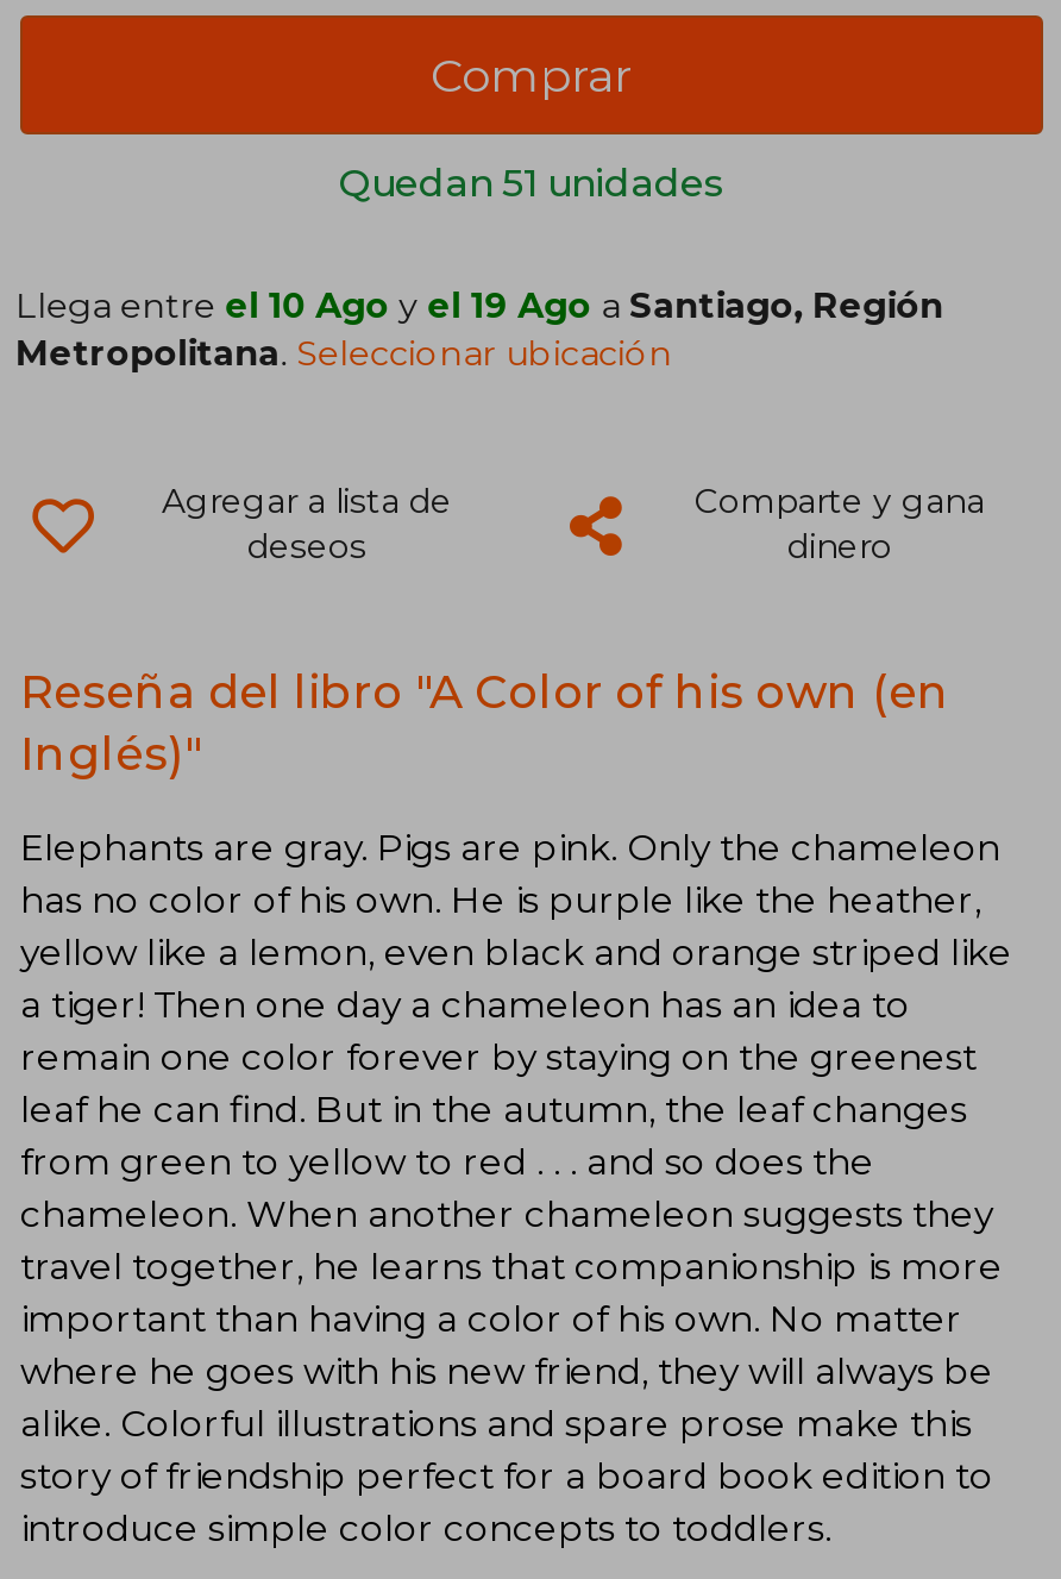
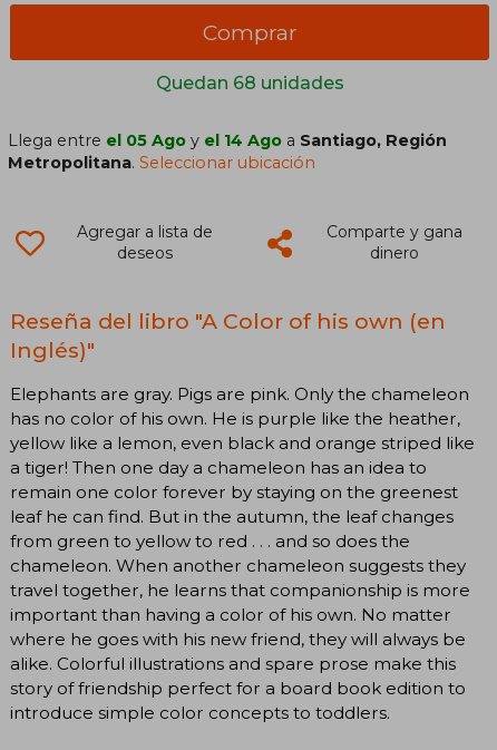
- Quedan 51 unidades
+ Quedan 68 unidades

- Llega entre el 10 Ago y el 19 Ago a Santiago, Región
+ Llega entre el 05 Ago y el 14 Ago a Santiago, Región
